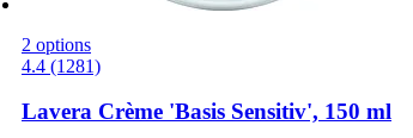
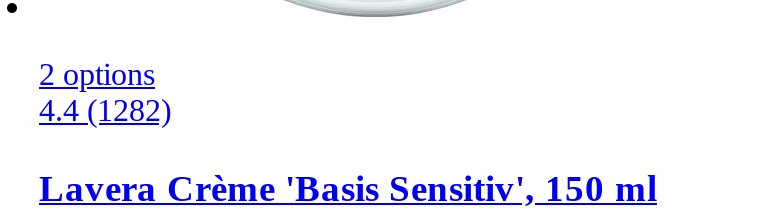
- 4.4 (1281)
+ 4.4 (1282)
